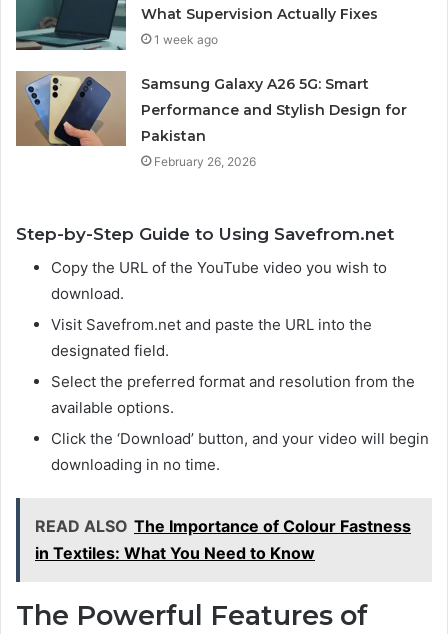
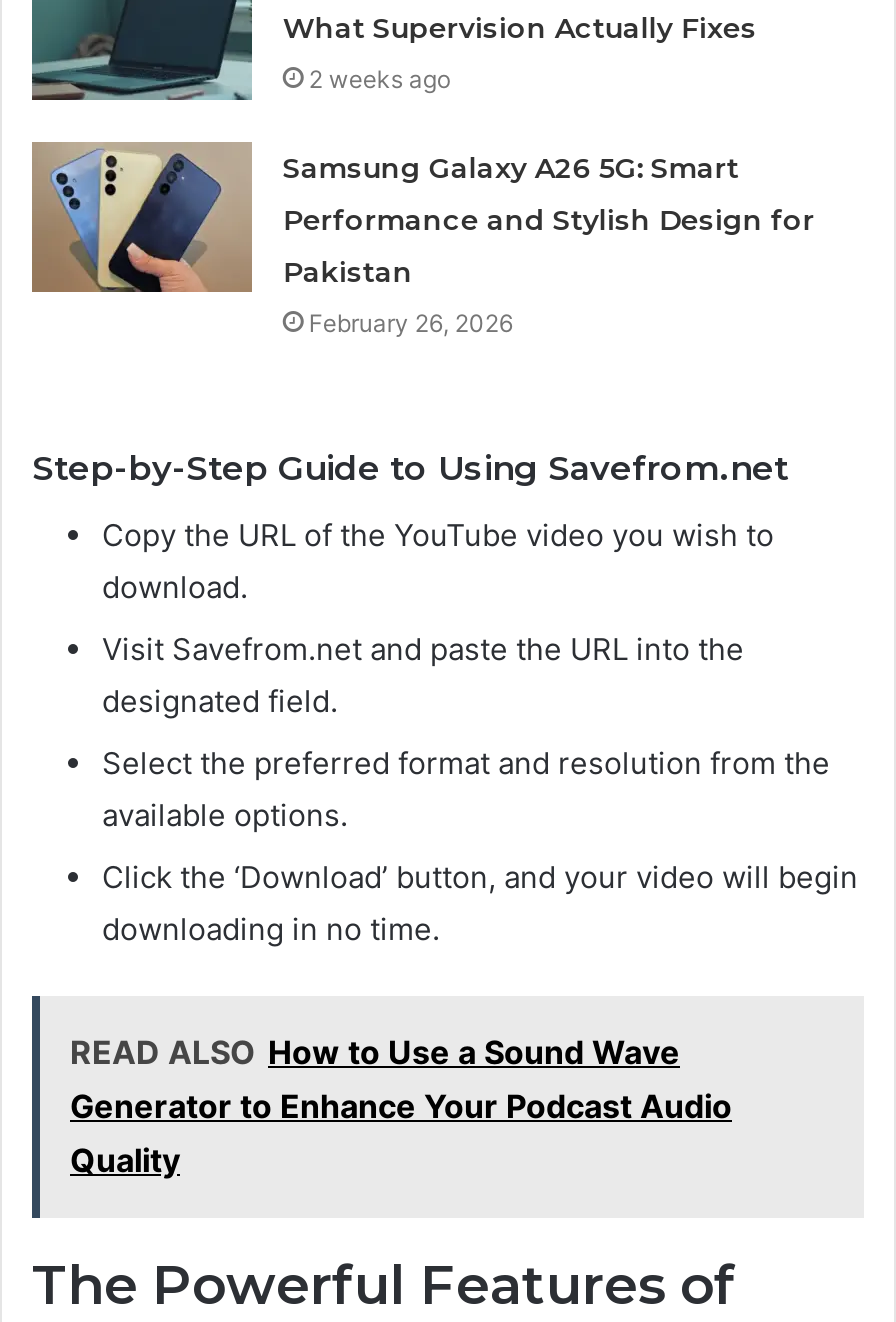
- 1 week ago
+ 2 weeks ago

- READ ALSO The Importance of Colour Fastness
- in Textiles: What You Need to Know
+ READ ALSO How to Use a Sound Wave
+ Generator to Enhance Your Podcast Audio
+ Quality
